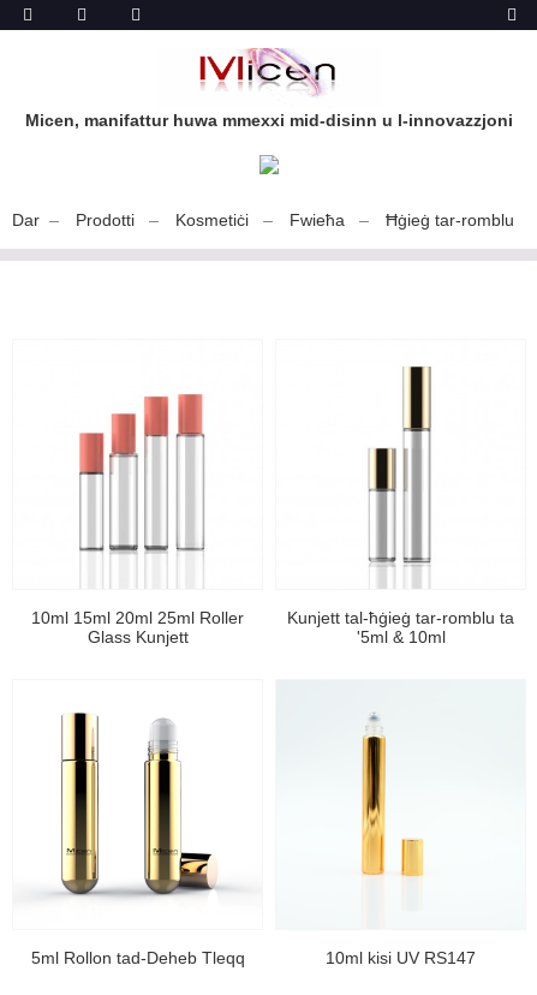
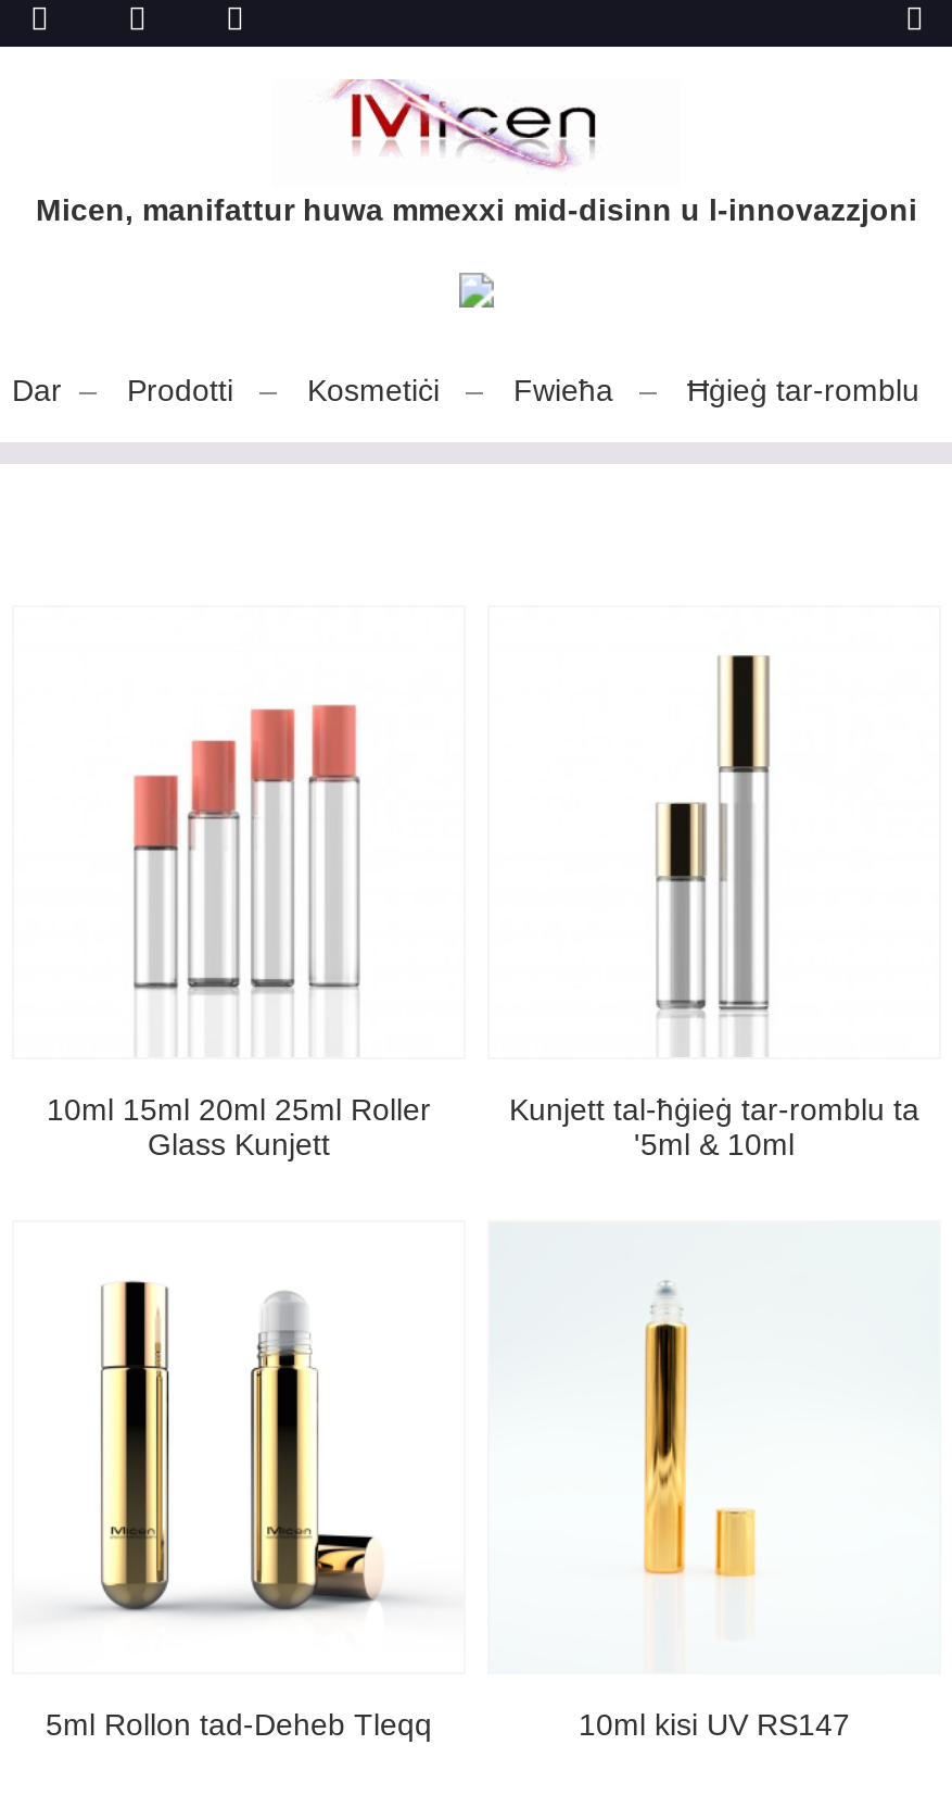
- [image]
+ [image]
